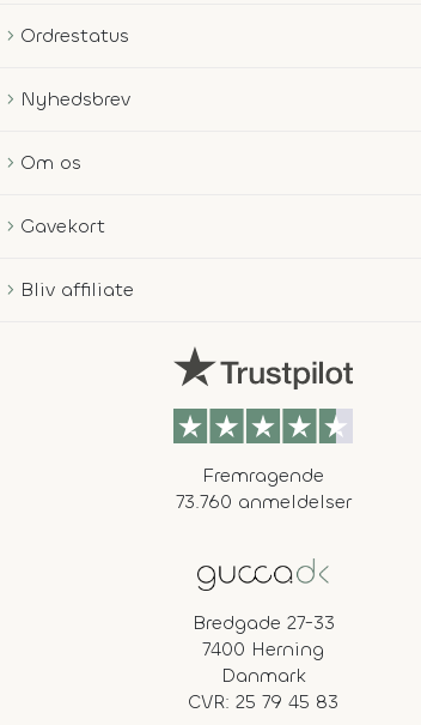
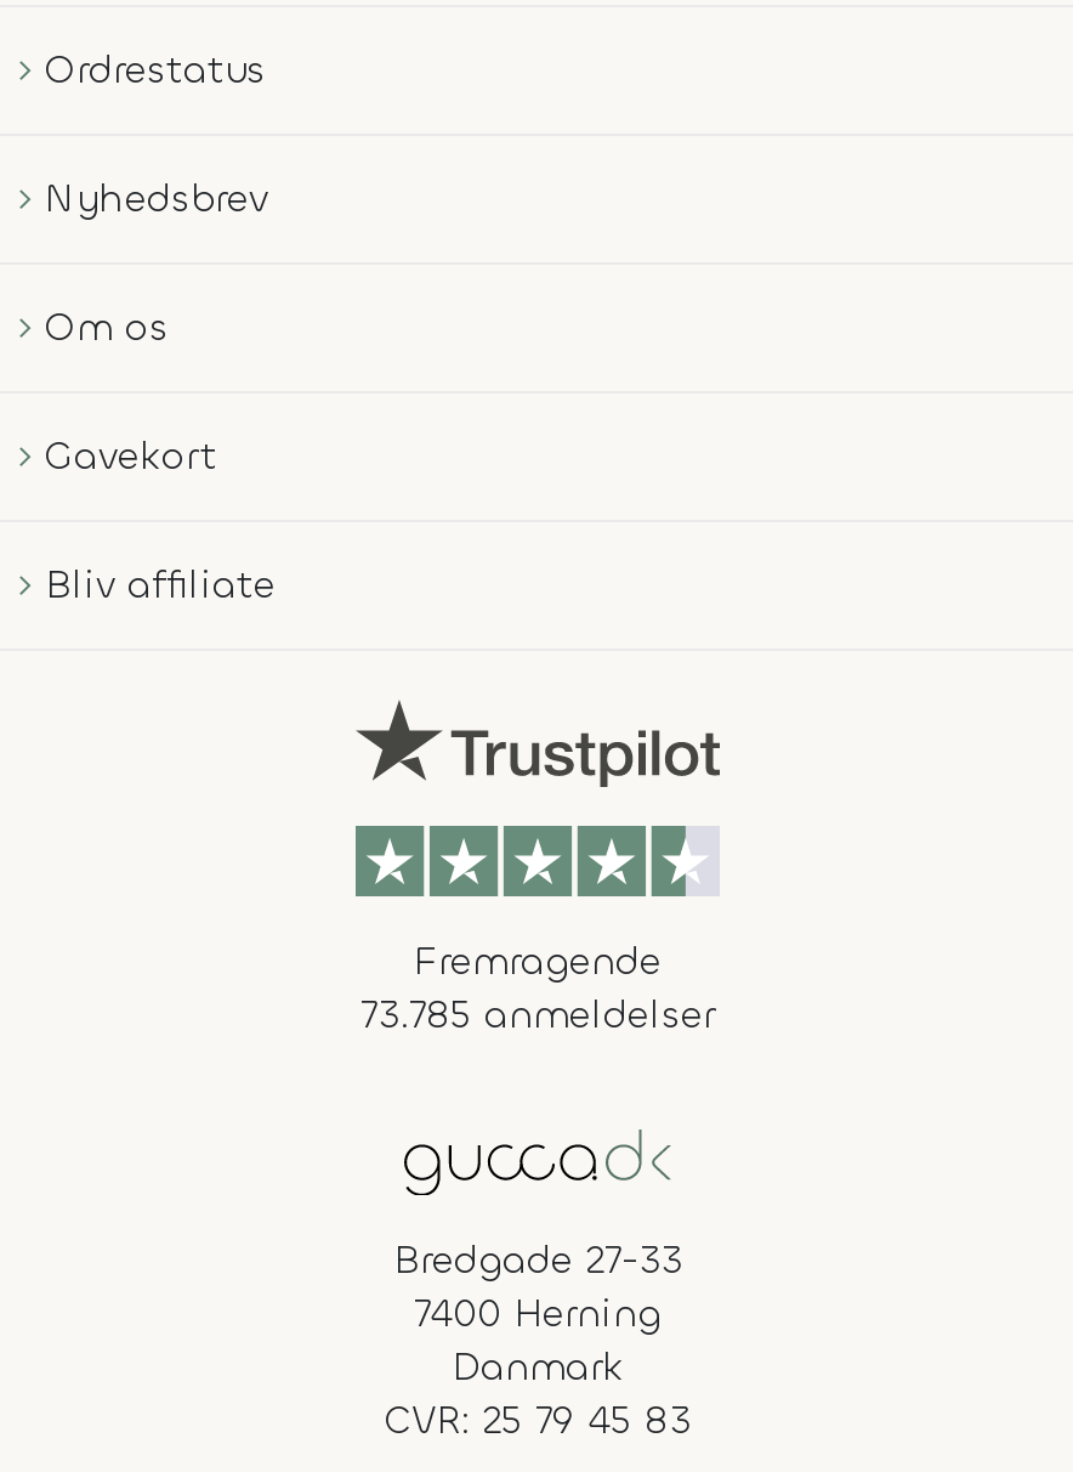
- 73.760 anmeldelser
+ 73.785 anmeldelser
